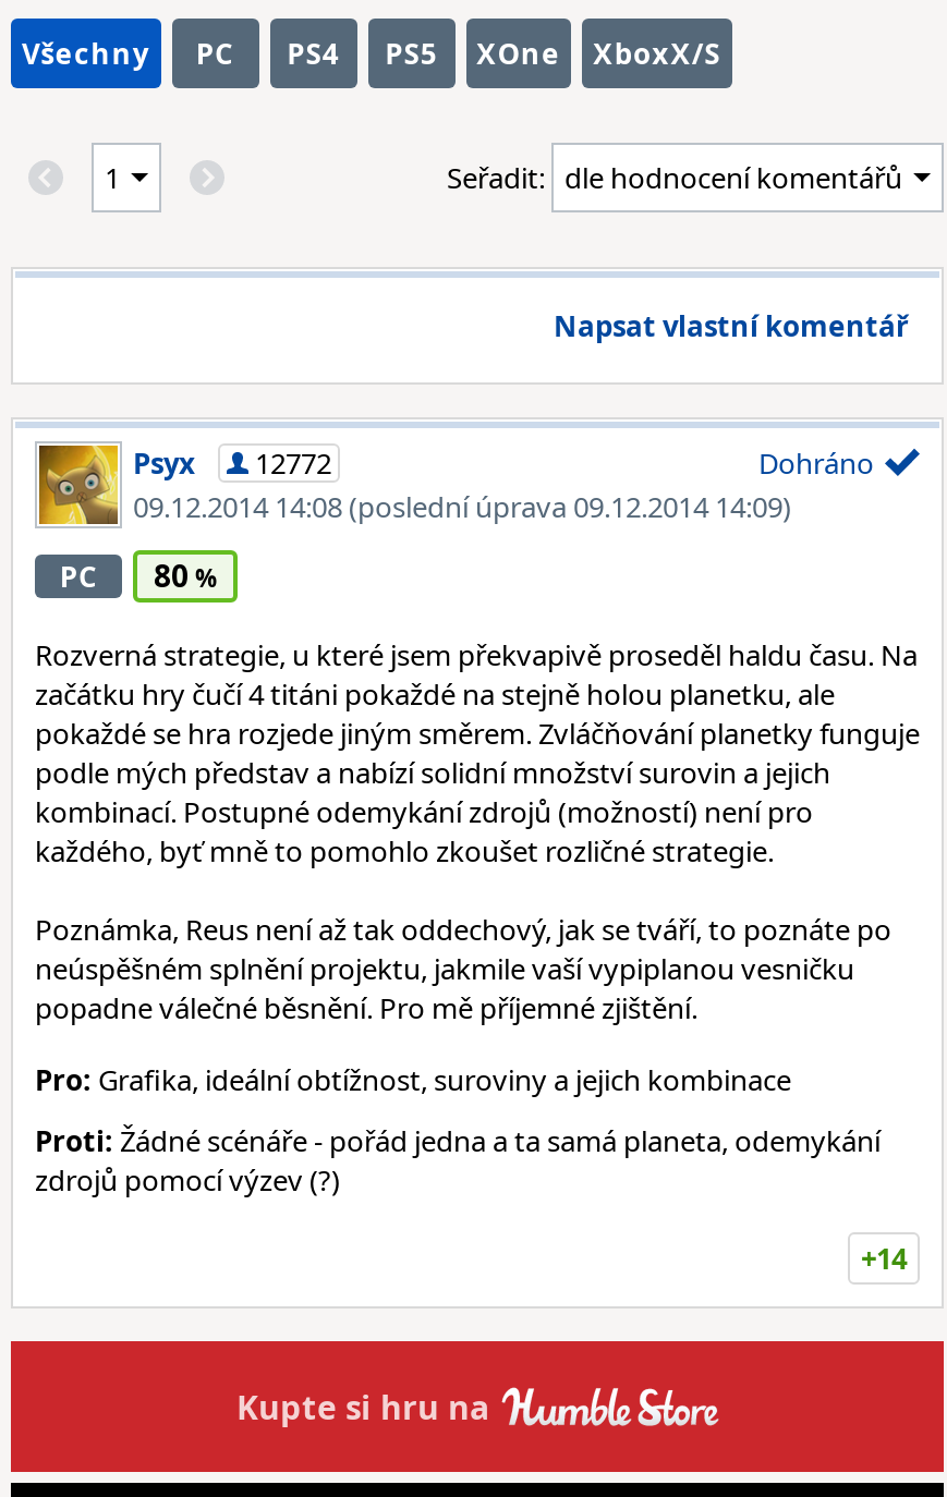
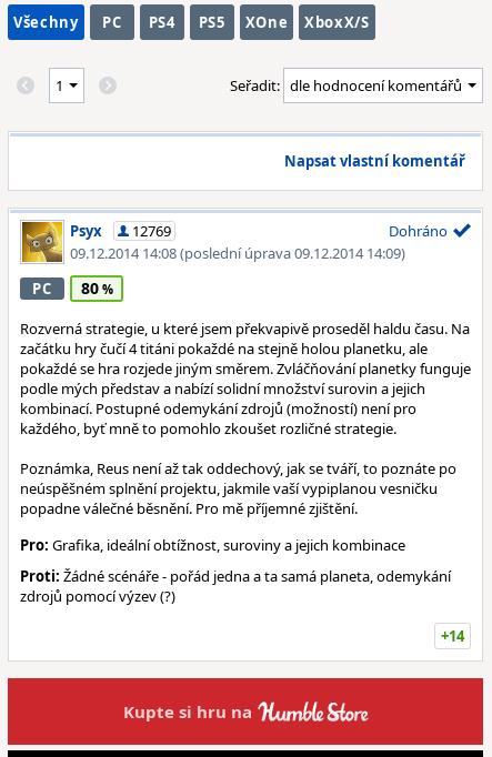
- Psyx 12772
+ Psyx 12769
